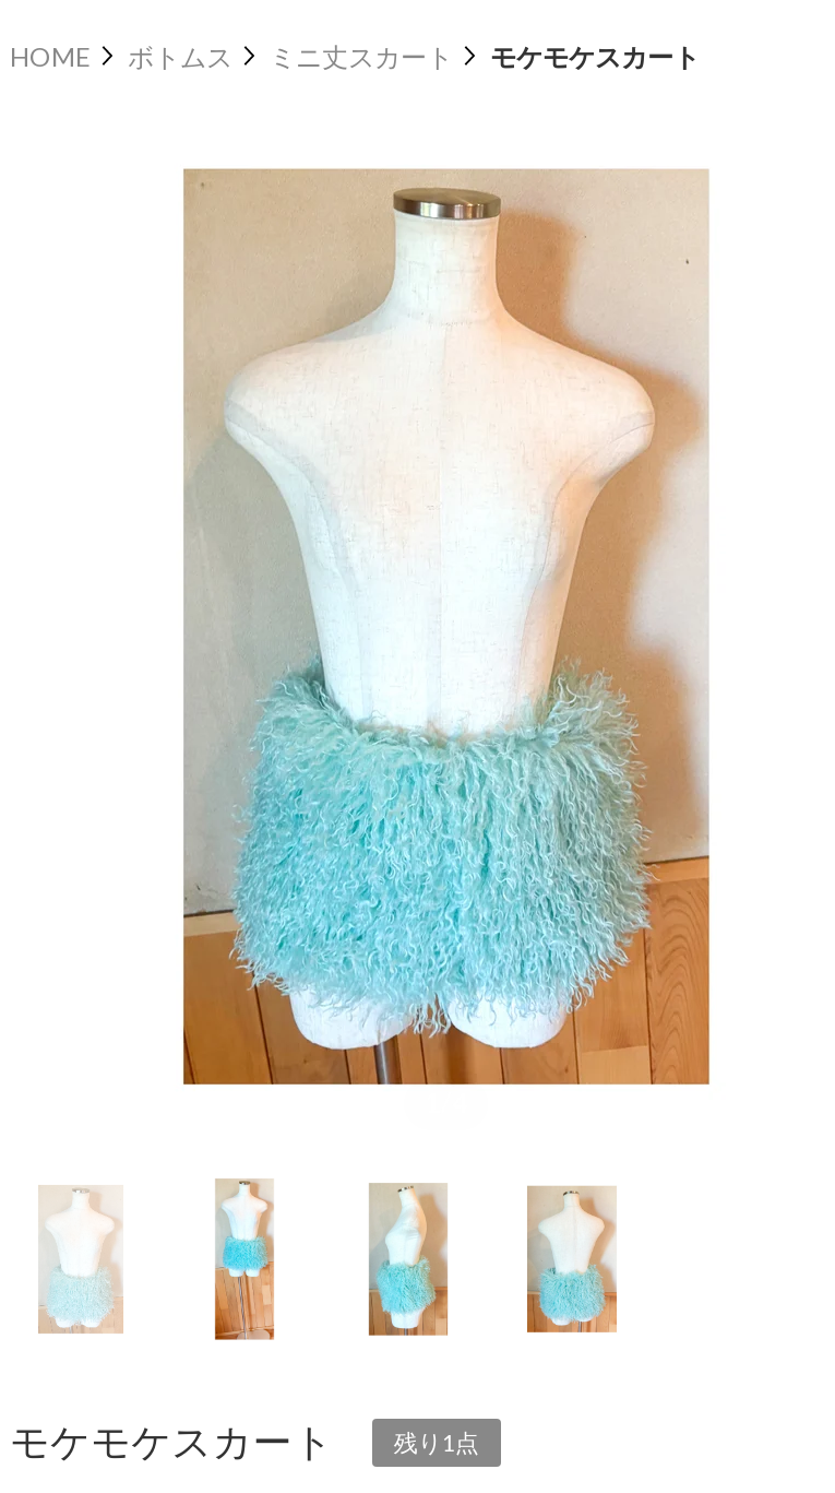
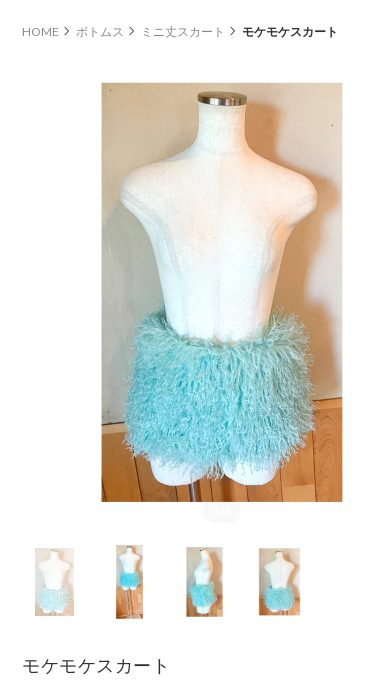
- 残り1点
